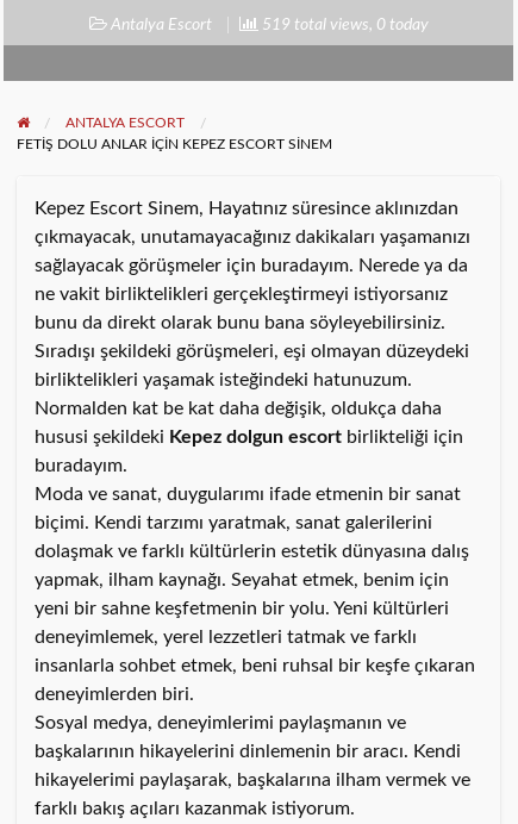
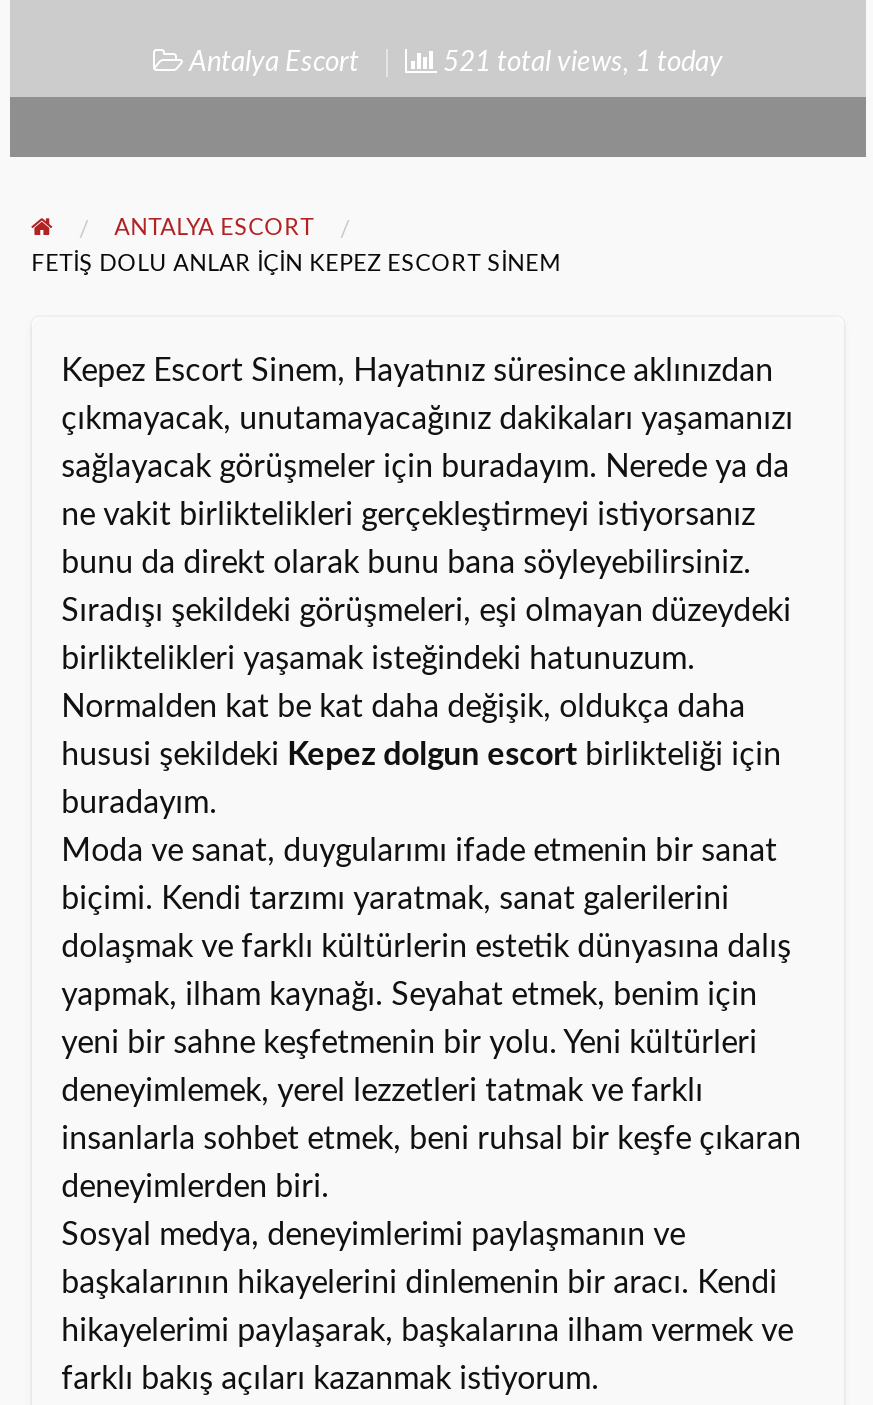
- 519 total views, 0 today
+ 521 total views, 1 today
